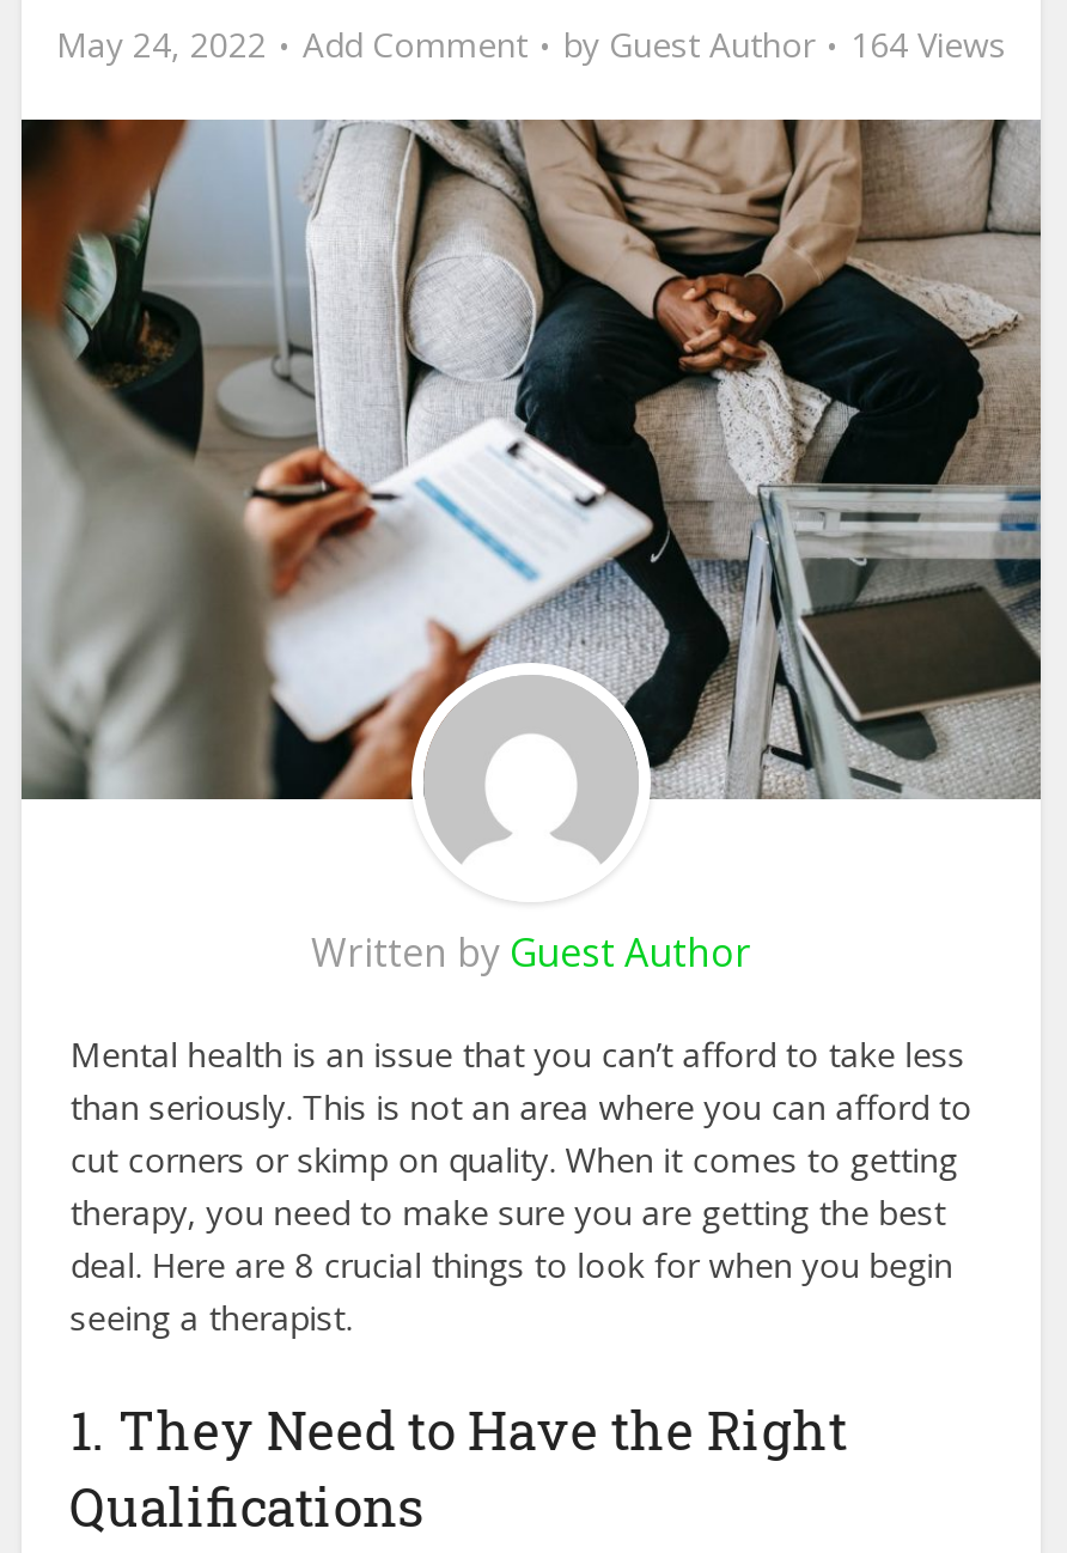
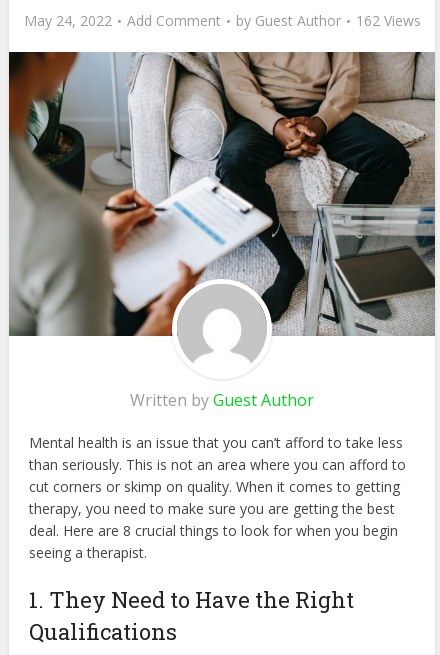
- May 24, 2022 Add Comment by Guest Author 164 Views
+ May 24, 2022 Add Comment by Guest Author 162 Views
